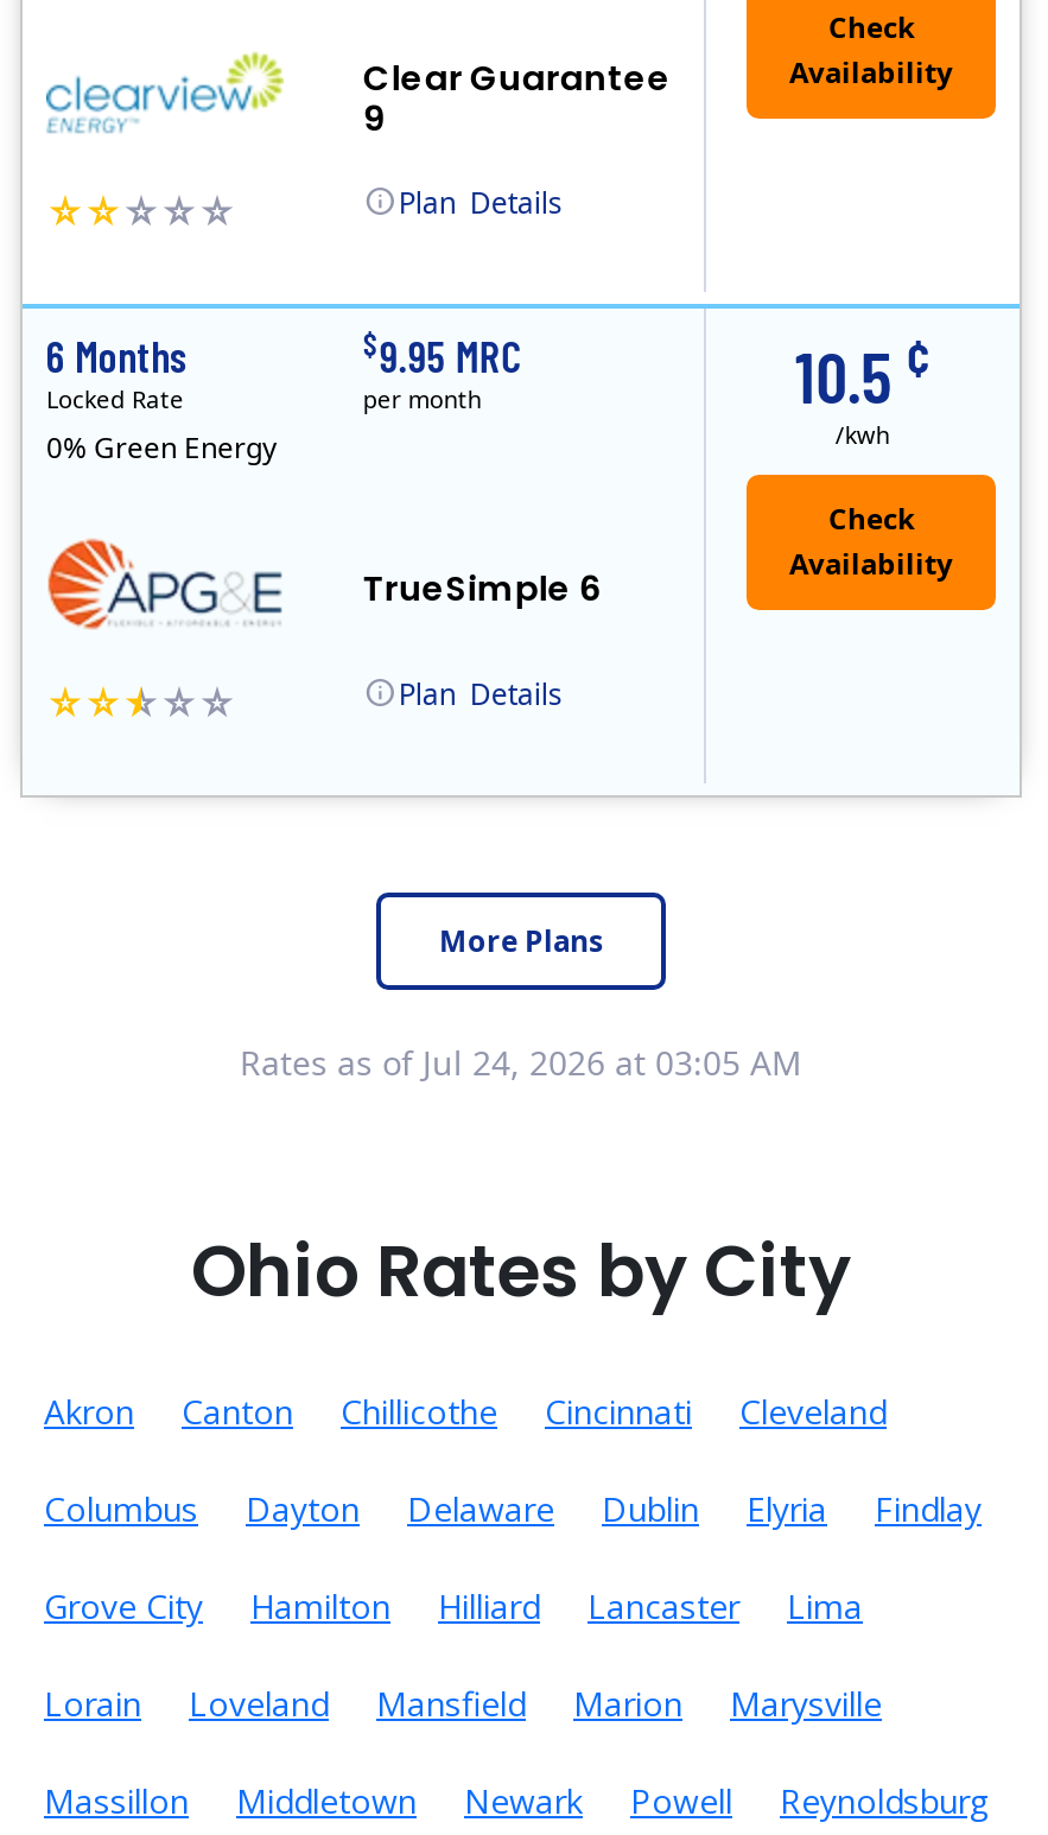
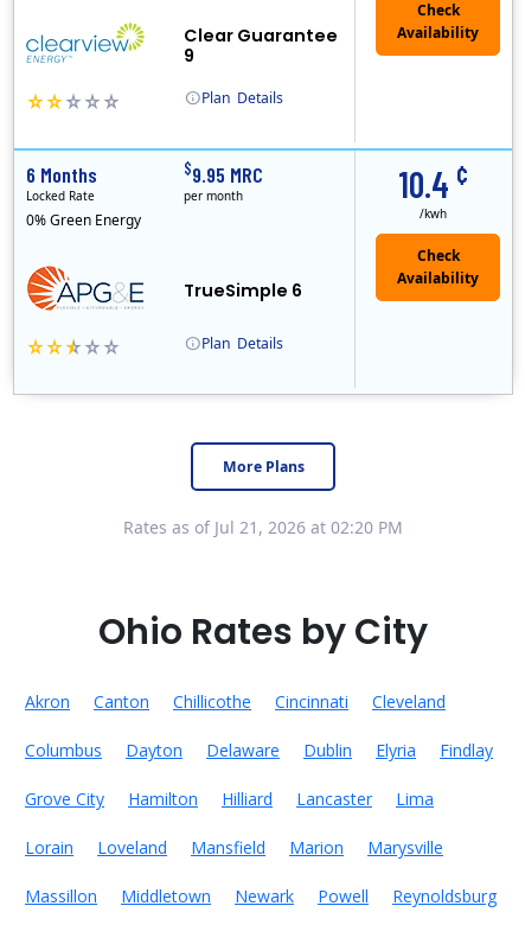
- 10.5 ¢
+ 10.4 ¢

- Rates as of Jul 24, 2026 at 03:05 AM
+ Rates as of Jul 21, 2026 at 02:20 PM
